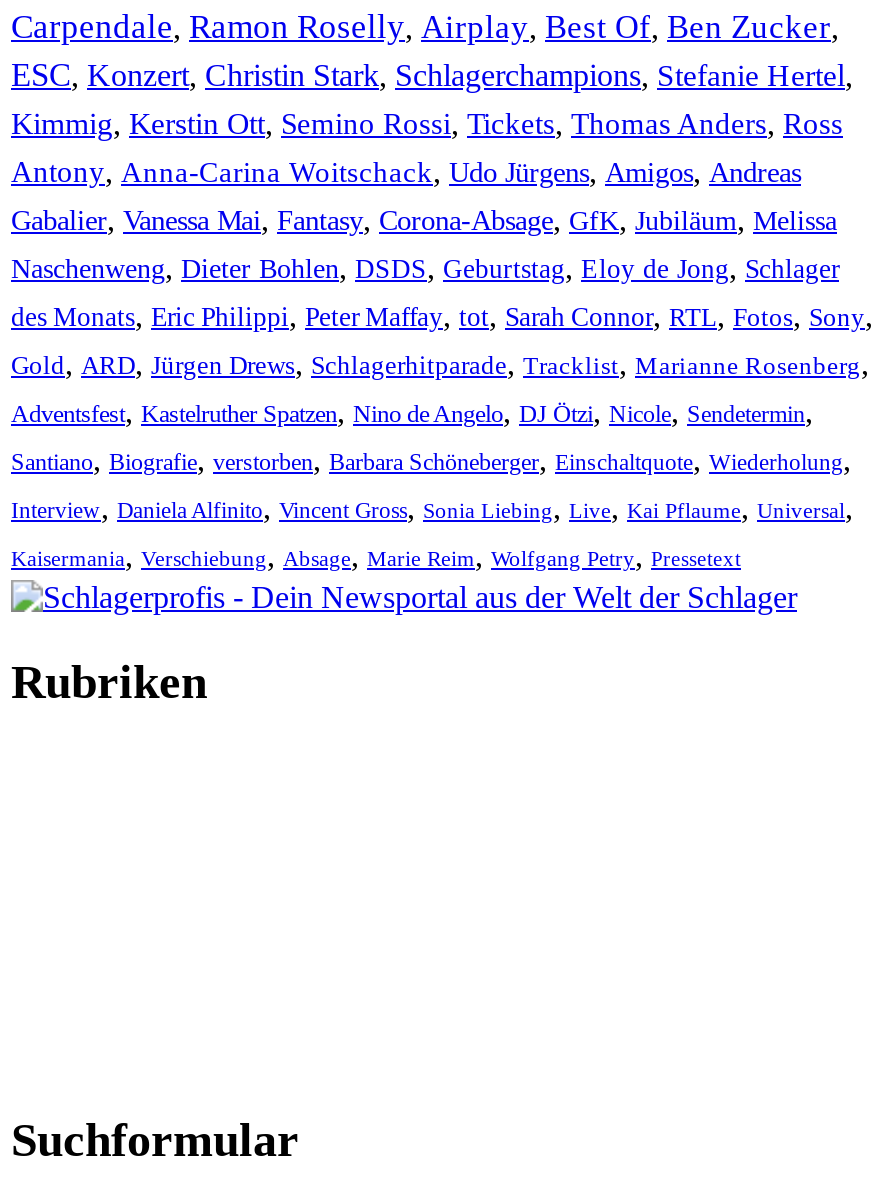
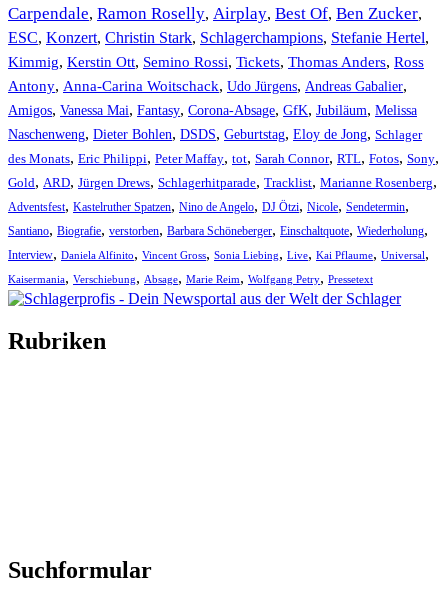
- Antony, Anna-Carina Woitschack, Udo Jürgens, Amigos, Andreas
+ Antony, Anna-Carina Woitschack, Udo Jürgens, Andreas Gabalier,

- Gabalier, Vanessa Mai, Fantasy, Corona-Absage, GfK, Jubiläum, Melissa
+ Amigos, Vanessa Mai, Fantasy, Corona-Absage, GfK, Jubiläum, Melissa
